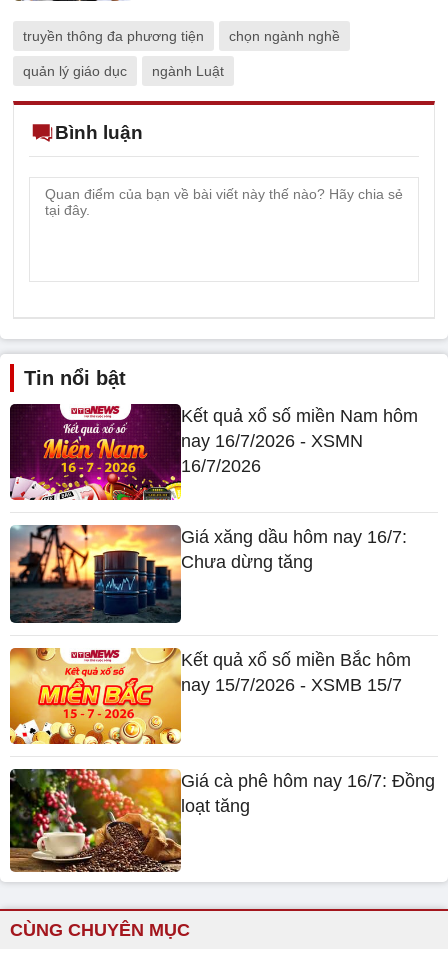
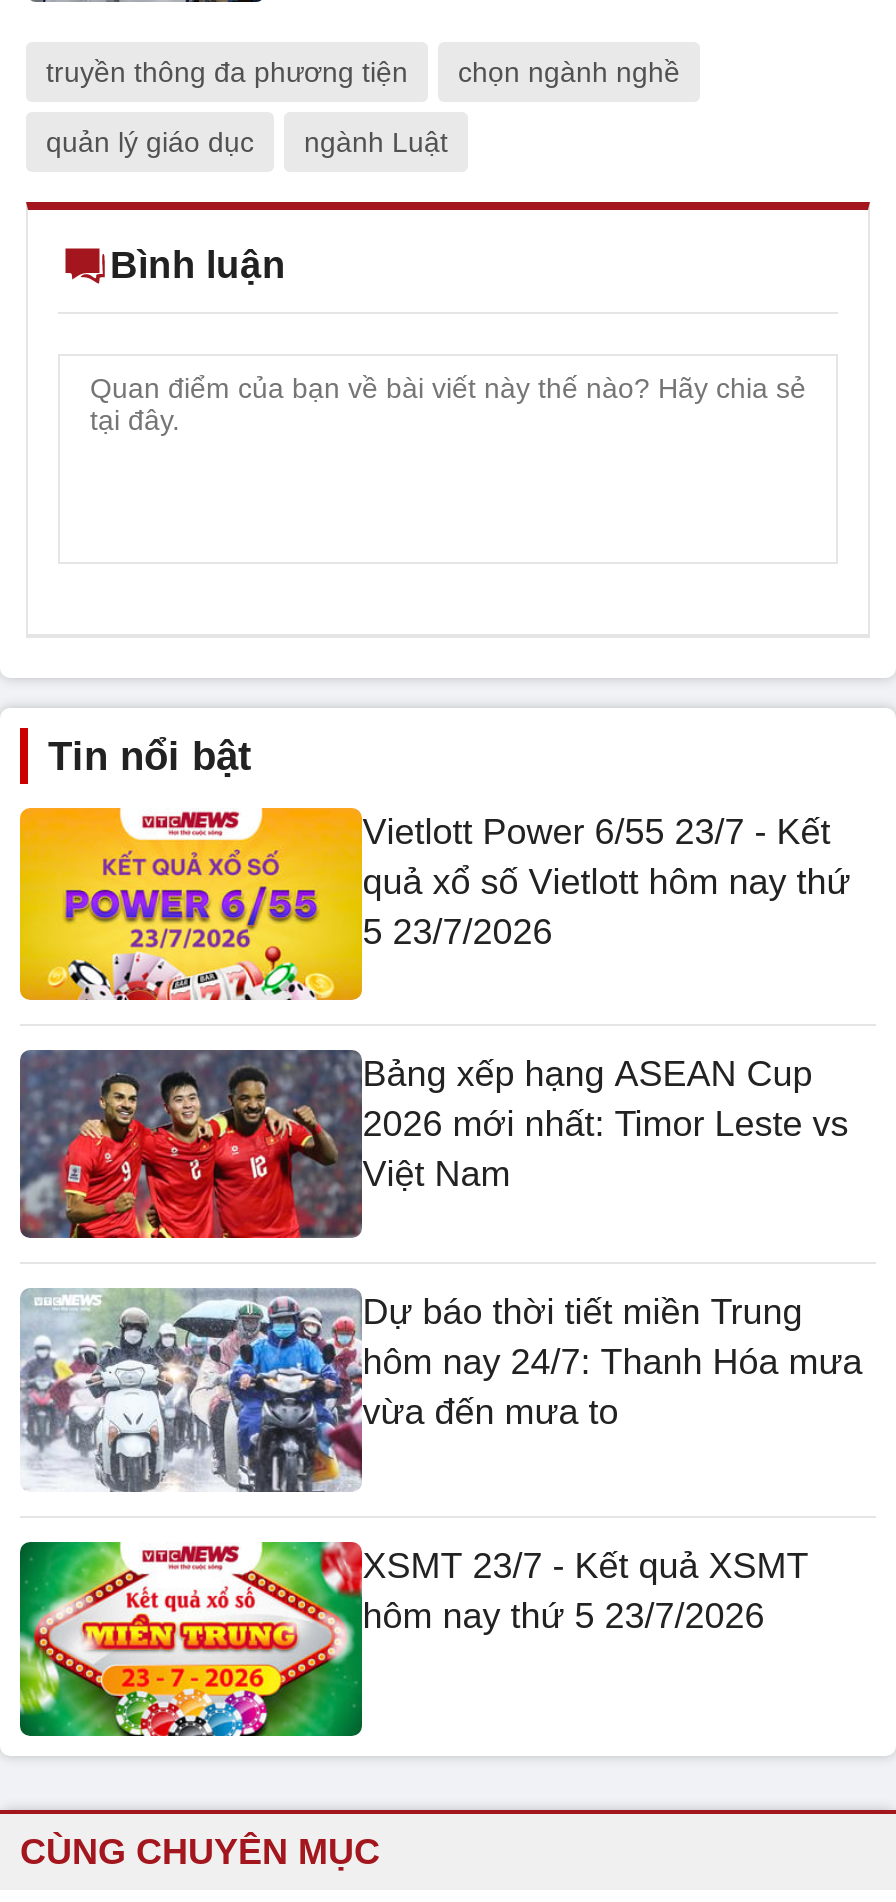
- [image]
- Kết quả xổ số miền Nam hôm
- nay 16/7/2026 - XSMN
- 16/7/2026
+ [image]
+ Vietlott Power 6/55 23/7 - Kết
+ quả xổ số Vietlott hôm nay thứ
+ 5 23/7/2026

- [image]
- Giá xăng dầu hôm nay 16/7:
- Chưa dừng tăng
+ [image]
+ Bảng xếp hạng ASEAN Cup
+ 2026 mới nhất: Timor Leste vs
+ Việt Nam

- [image]
- Kết quả xổ số miền Bắc hôm
- nay 15/7/2026 - XSMB 15/7
+ [image]
+ Dự báo thời tiết miền Trung
+ hôm nay 24/7: Thanh Hóa mưa
+ vừa đến mưa to

- [image]
- Giá cà phê hôm nay 16/7: Đồng
- loạt tăng
+ [image]
+ XSMT 23/7 - Kết quả XSMT
+ hôm nay thứ 5 23/7/2026
